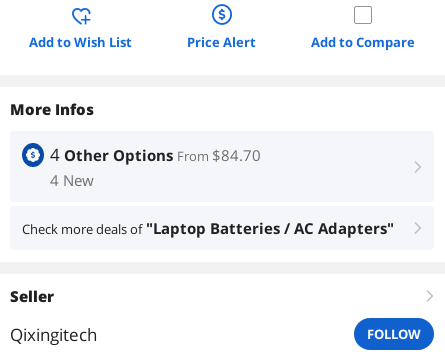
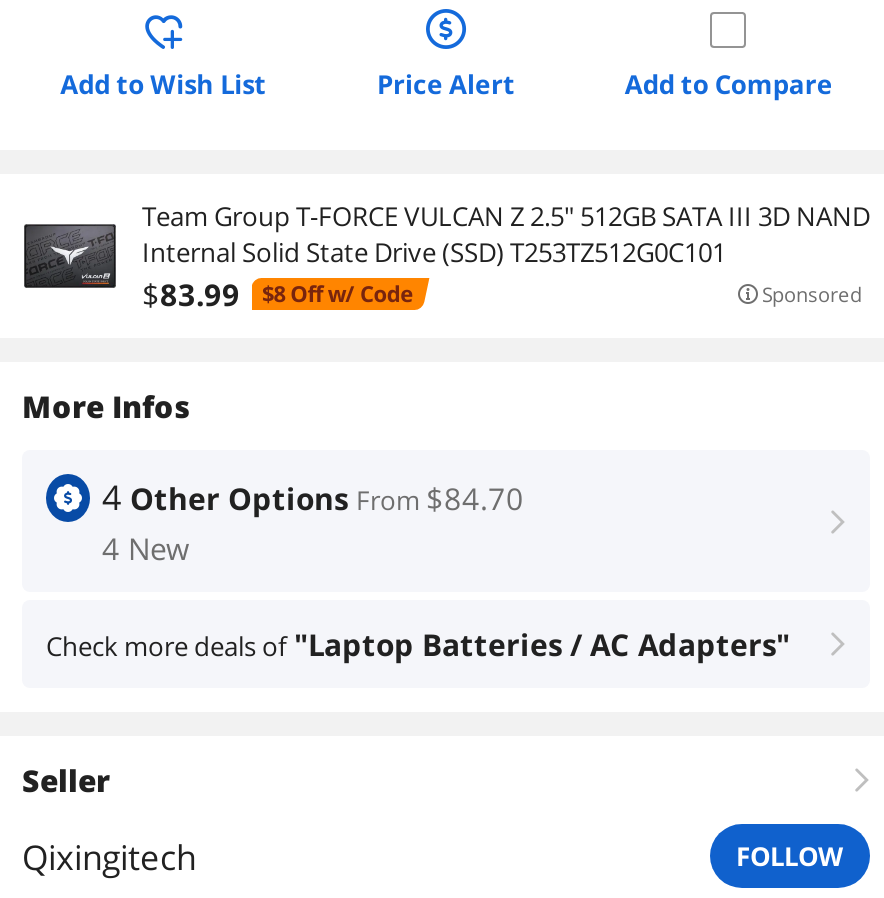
+ [image]
+ Team Group T-FORCE VULCAN Z 2.5" 512GB SATA III 3D NAND
+ Internal Solid State Drive (SSD) T253TZ512G0C101
+ $83.99
+ $8 Off w/ Code
+ Sponsored
